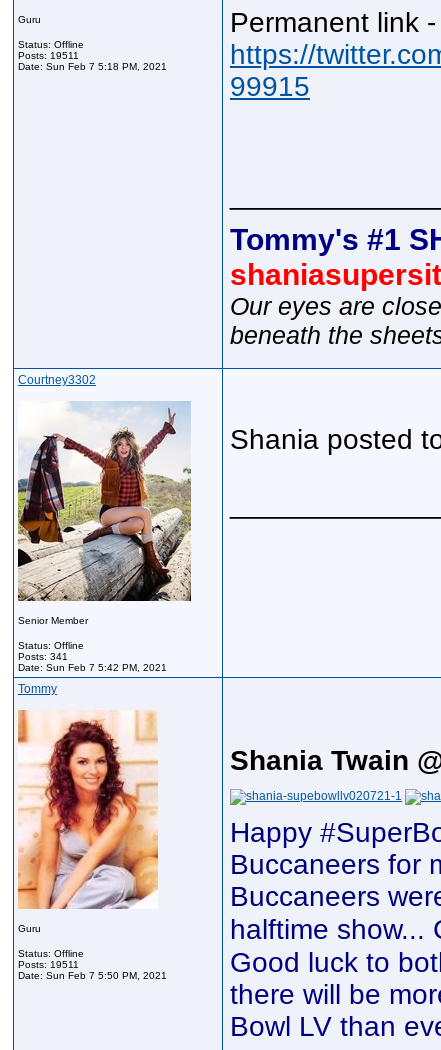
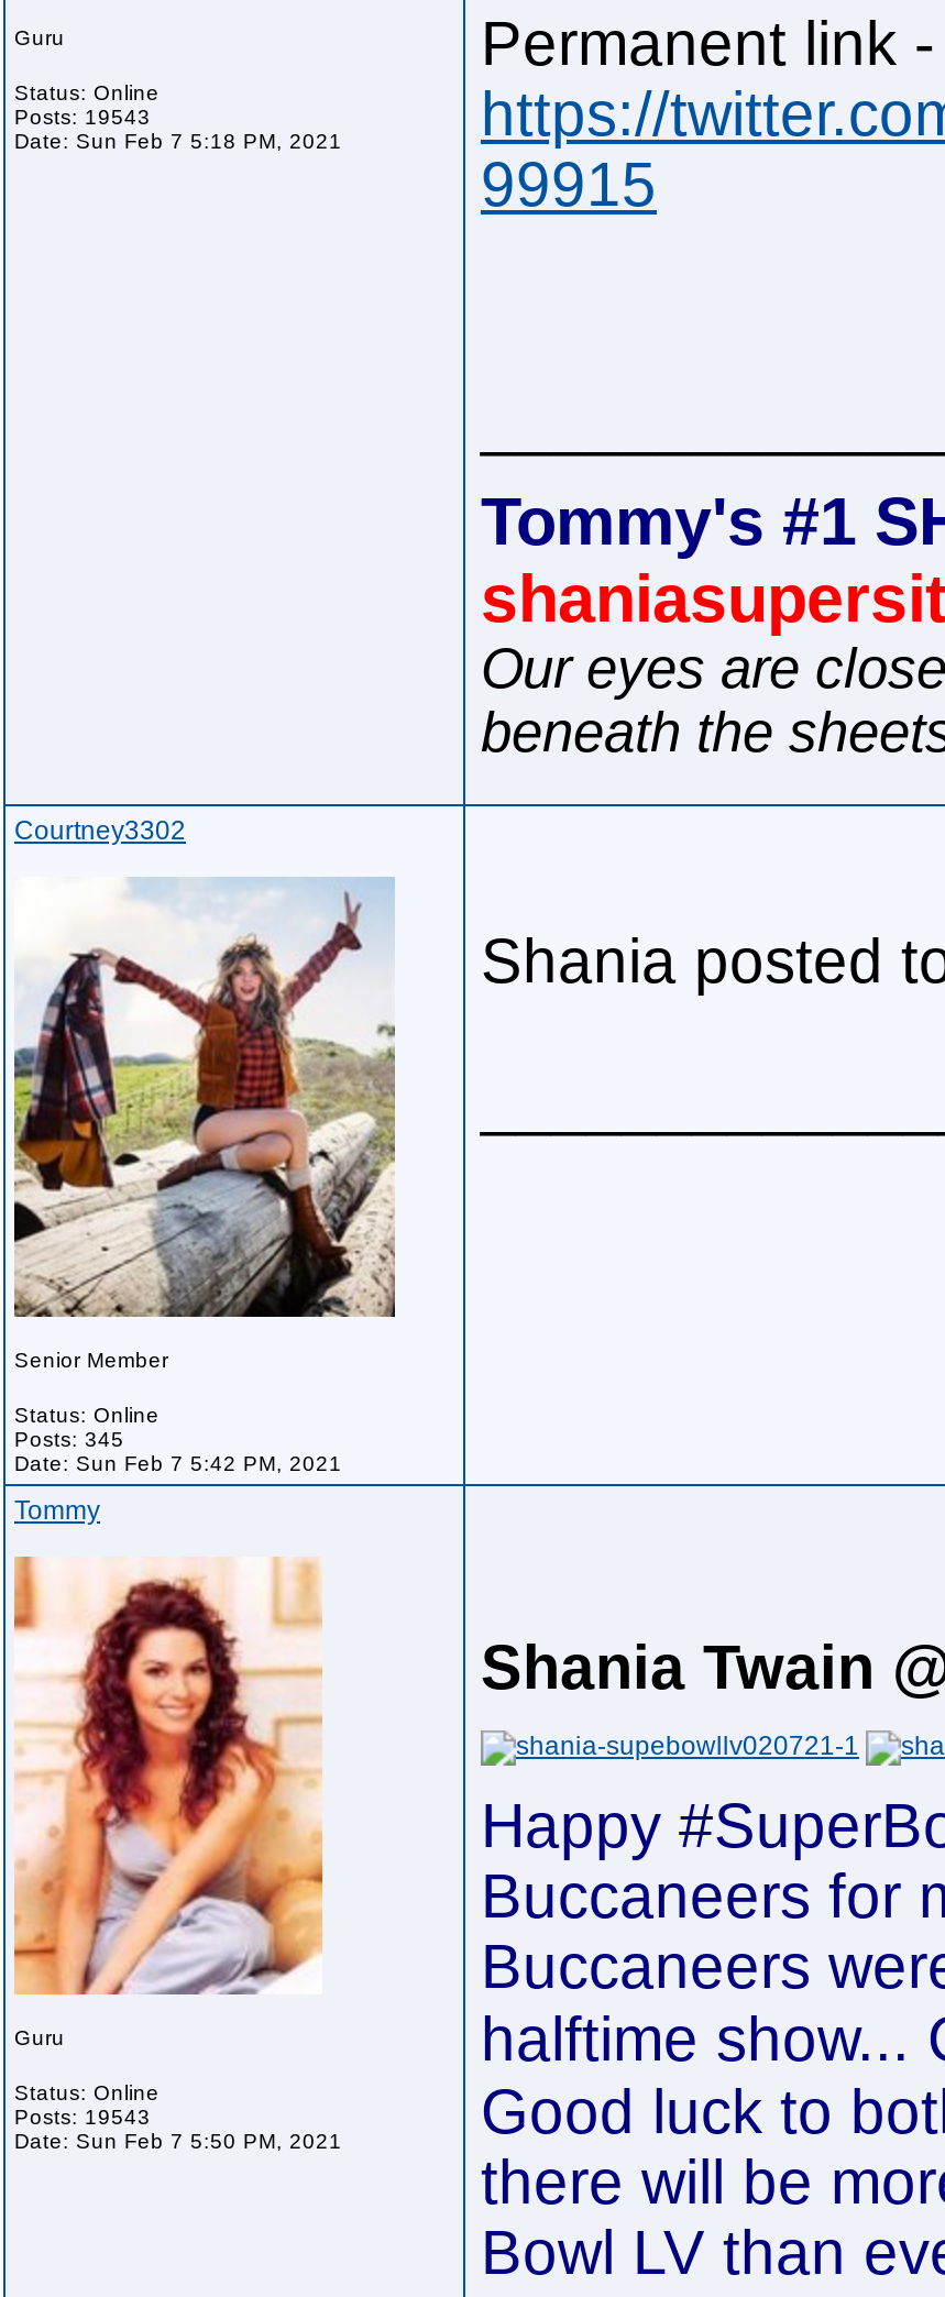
- Status: Offline
+ Status: Online

- Posts: 19511
+ Posts: 19543

- Status: Offline
+ Status: Online

- Posts: 341
+ Posts: 345

- Status: Offline
+ Status: Online

- Posts: 19511
+ Posts: 19543
